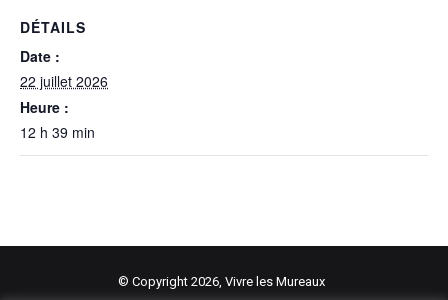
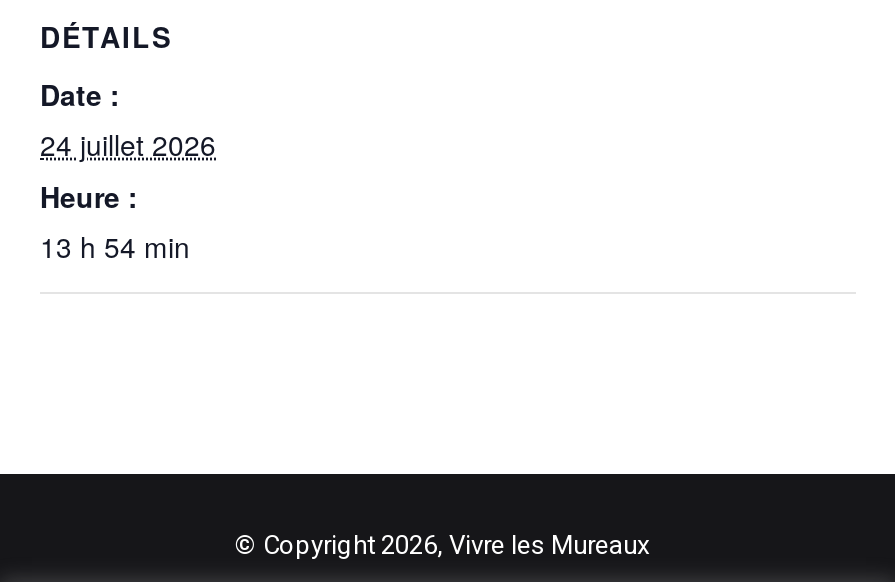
- 22 juillet 2026
+ 24 juillet 2026

- 12 h 39 min
+ 13 h 54 min
